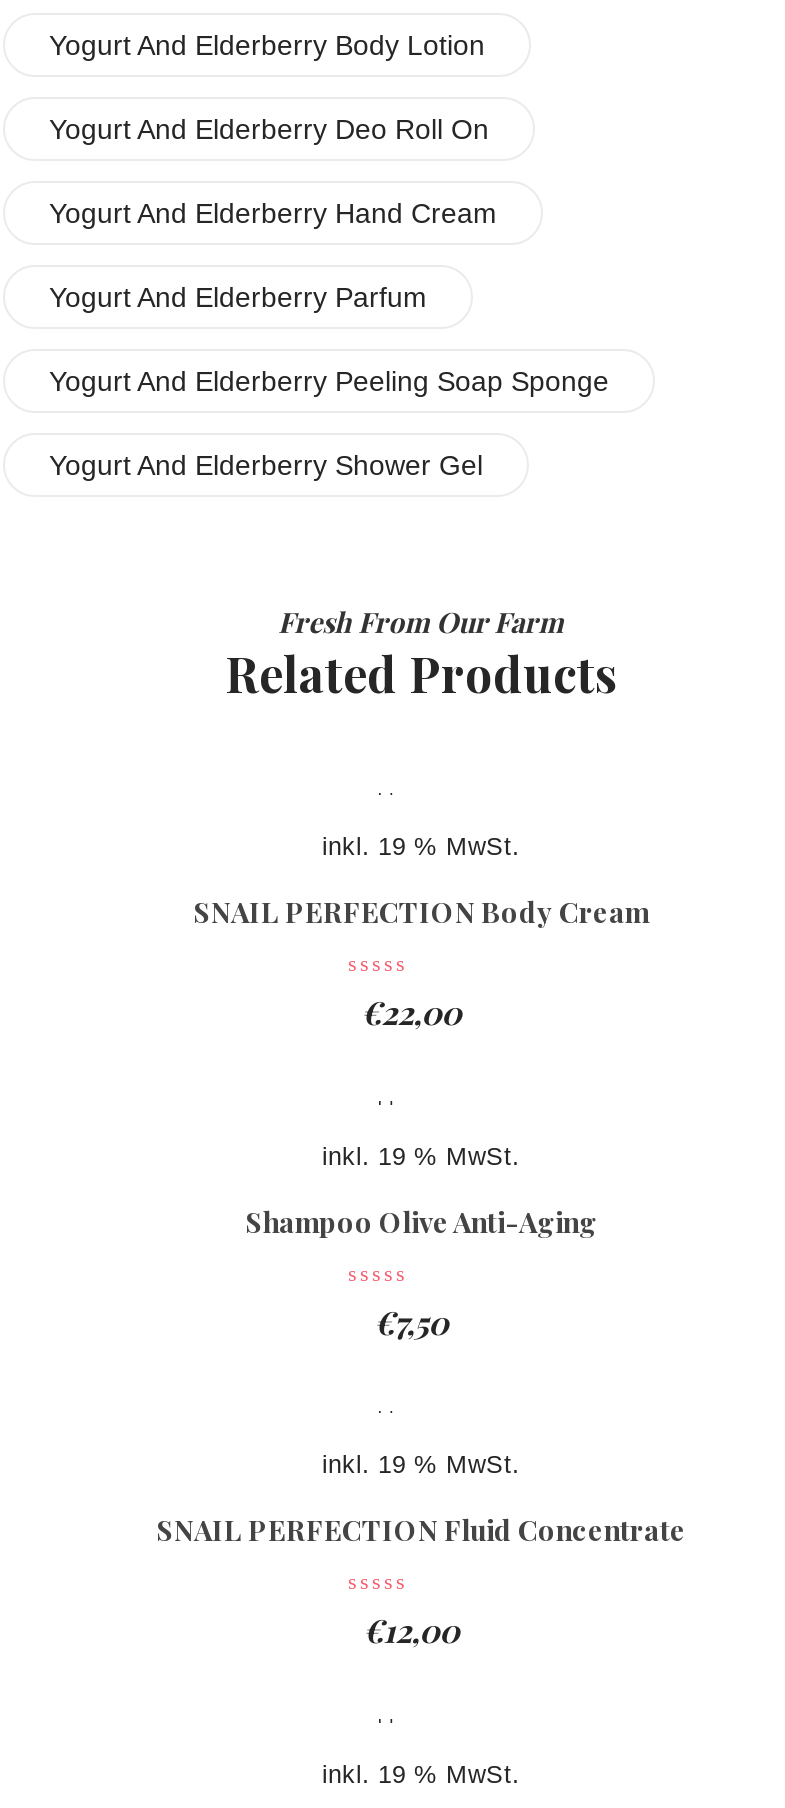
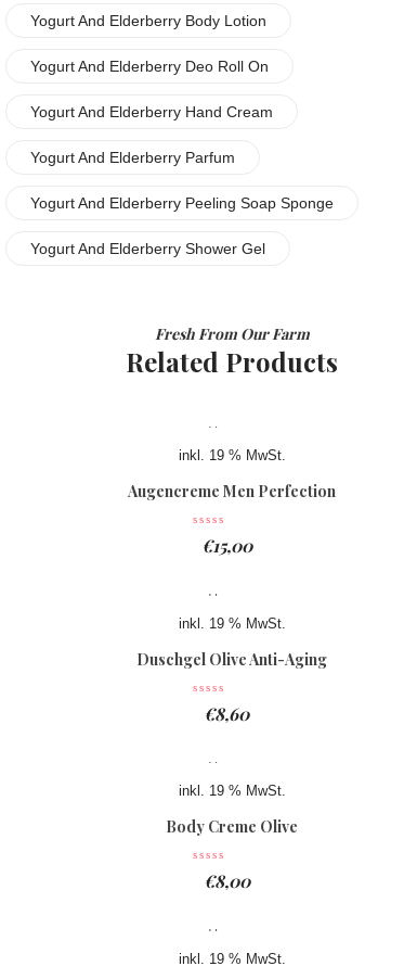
- SNAIL PERFECTION Body Cream
+ Augencreme Men Perfection

- €22,00
+ €15,00

- Shampoo Olive Anti-Aging
+ Duschgel Olive Anti-Aging

- €7,50
+ €8,60

- SNAIL PERFECTION Fluid Concentrate
+ Body Creme Olive

- €12,00
+ €8,00
